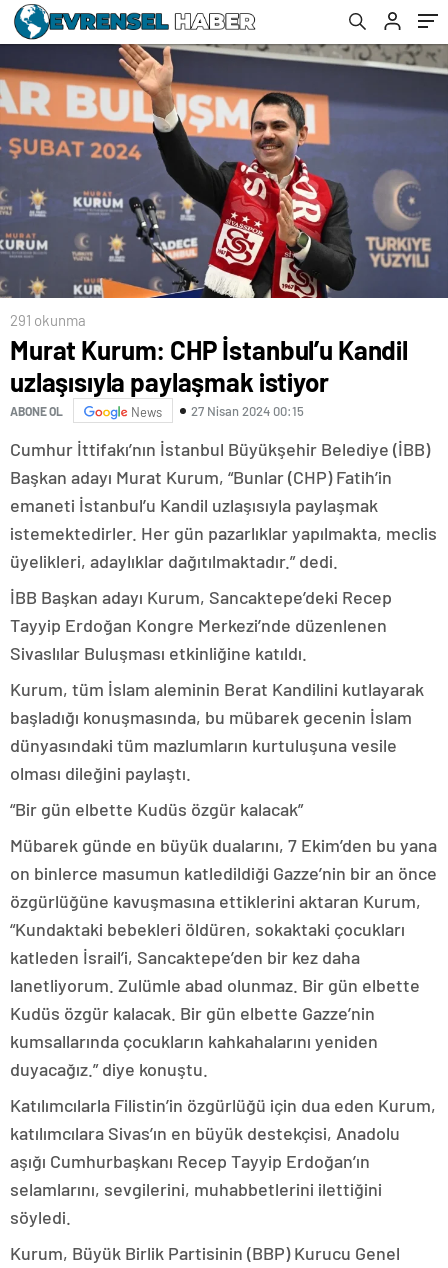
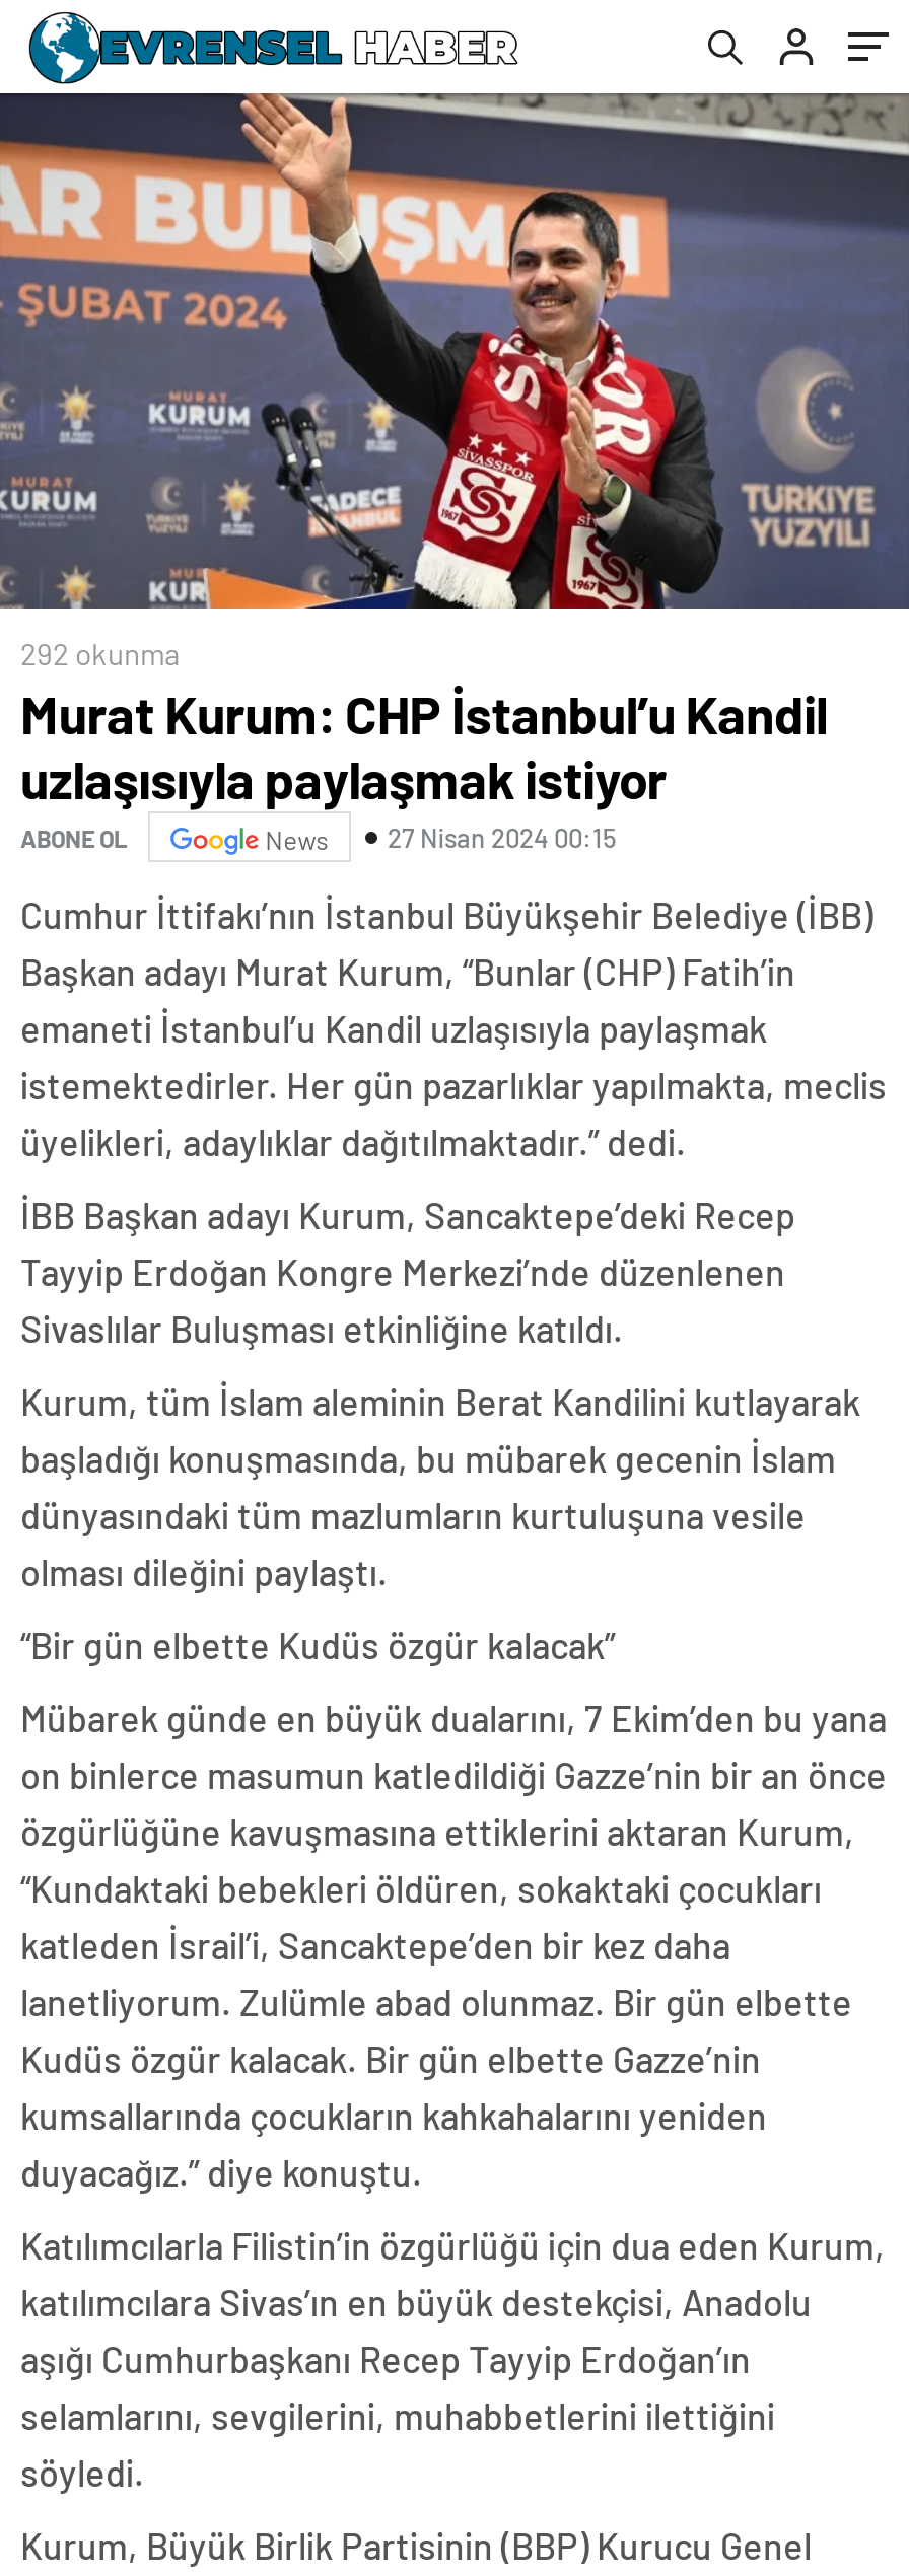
- 291 okunma
+ 292 okunma
